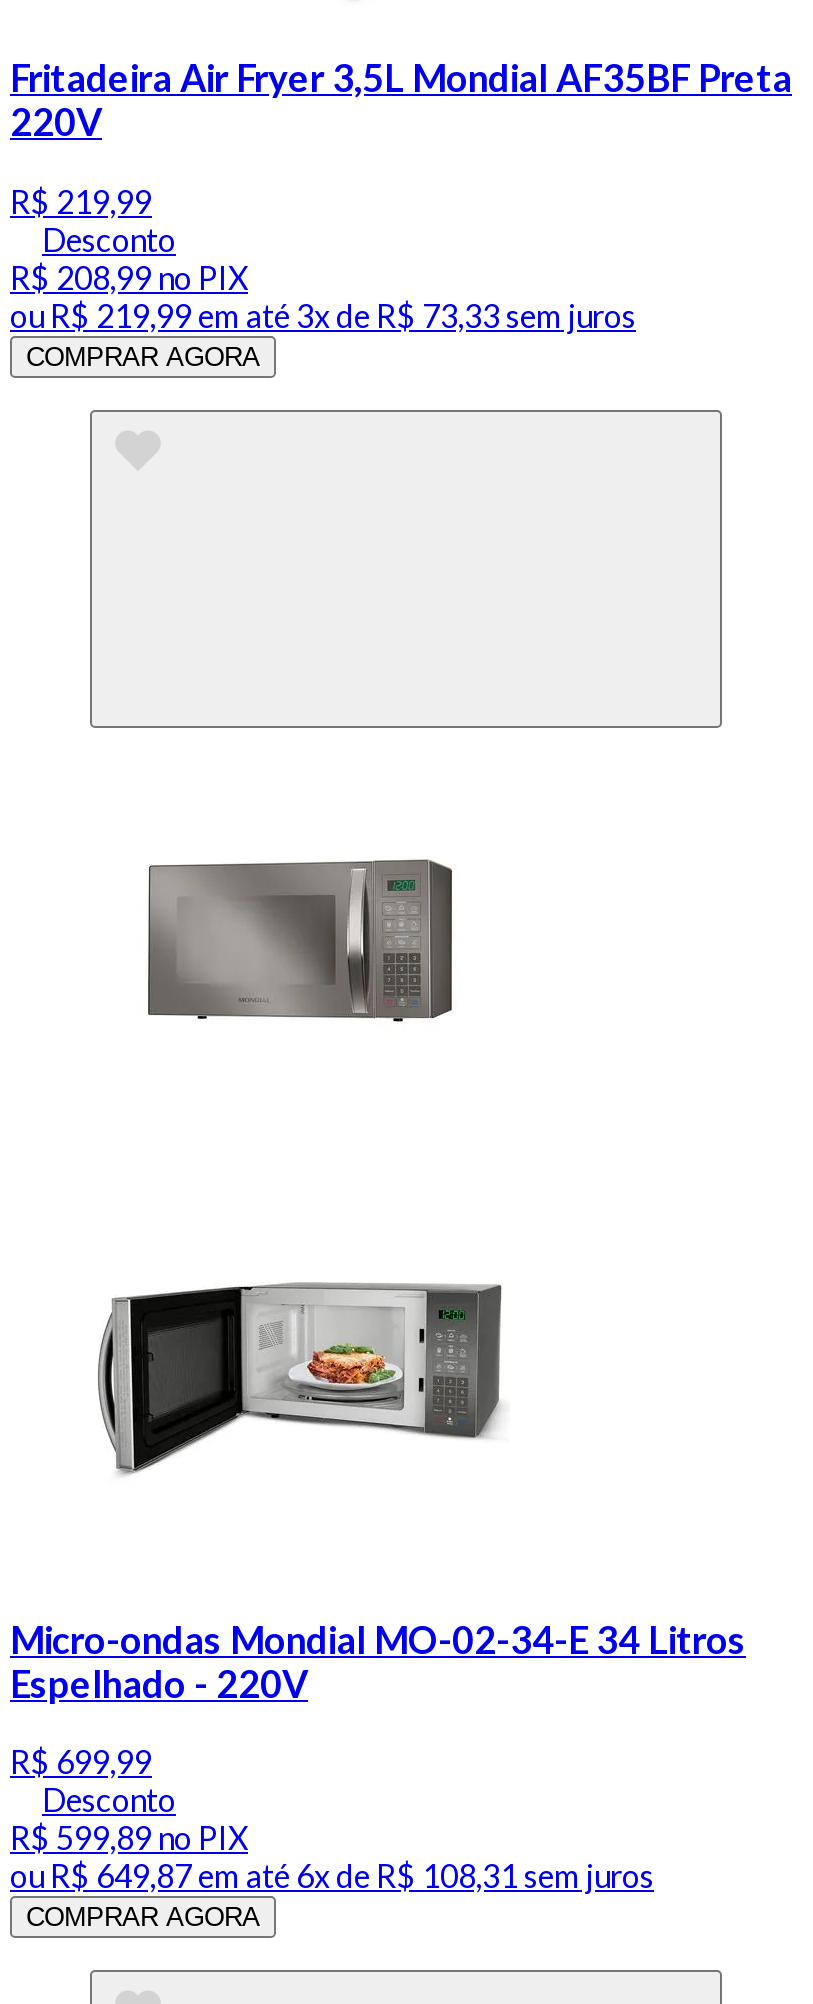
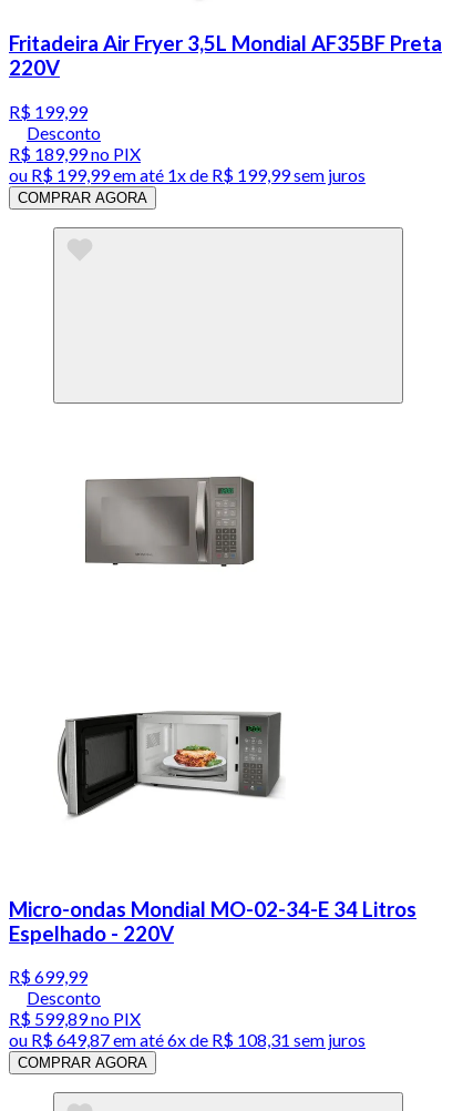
- R$ 219,99
+ R$ 199,99

- R$ 208,99no PIX
+ R$ 189,99no PIX

- ouR$ 219,99em até 3x de R$ 73,33 sem juros
+ ouR$ 199,99em até 1x de R$ 199,99 sem juros
